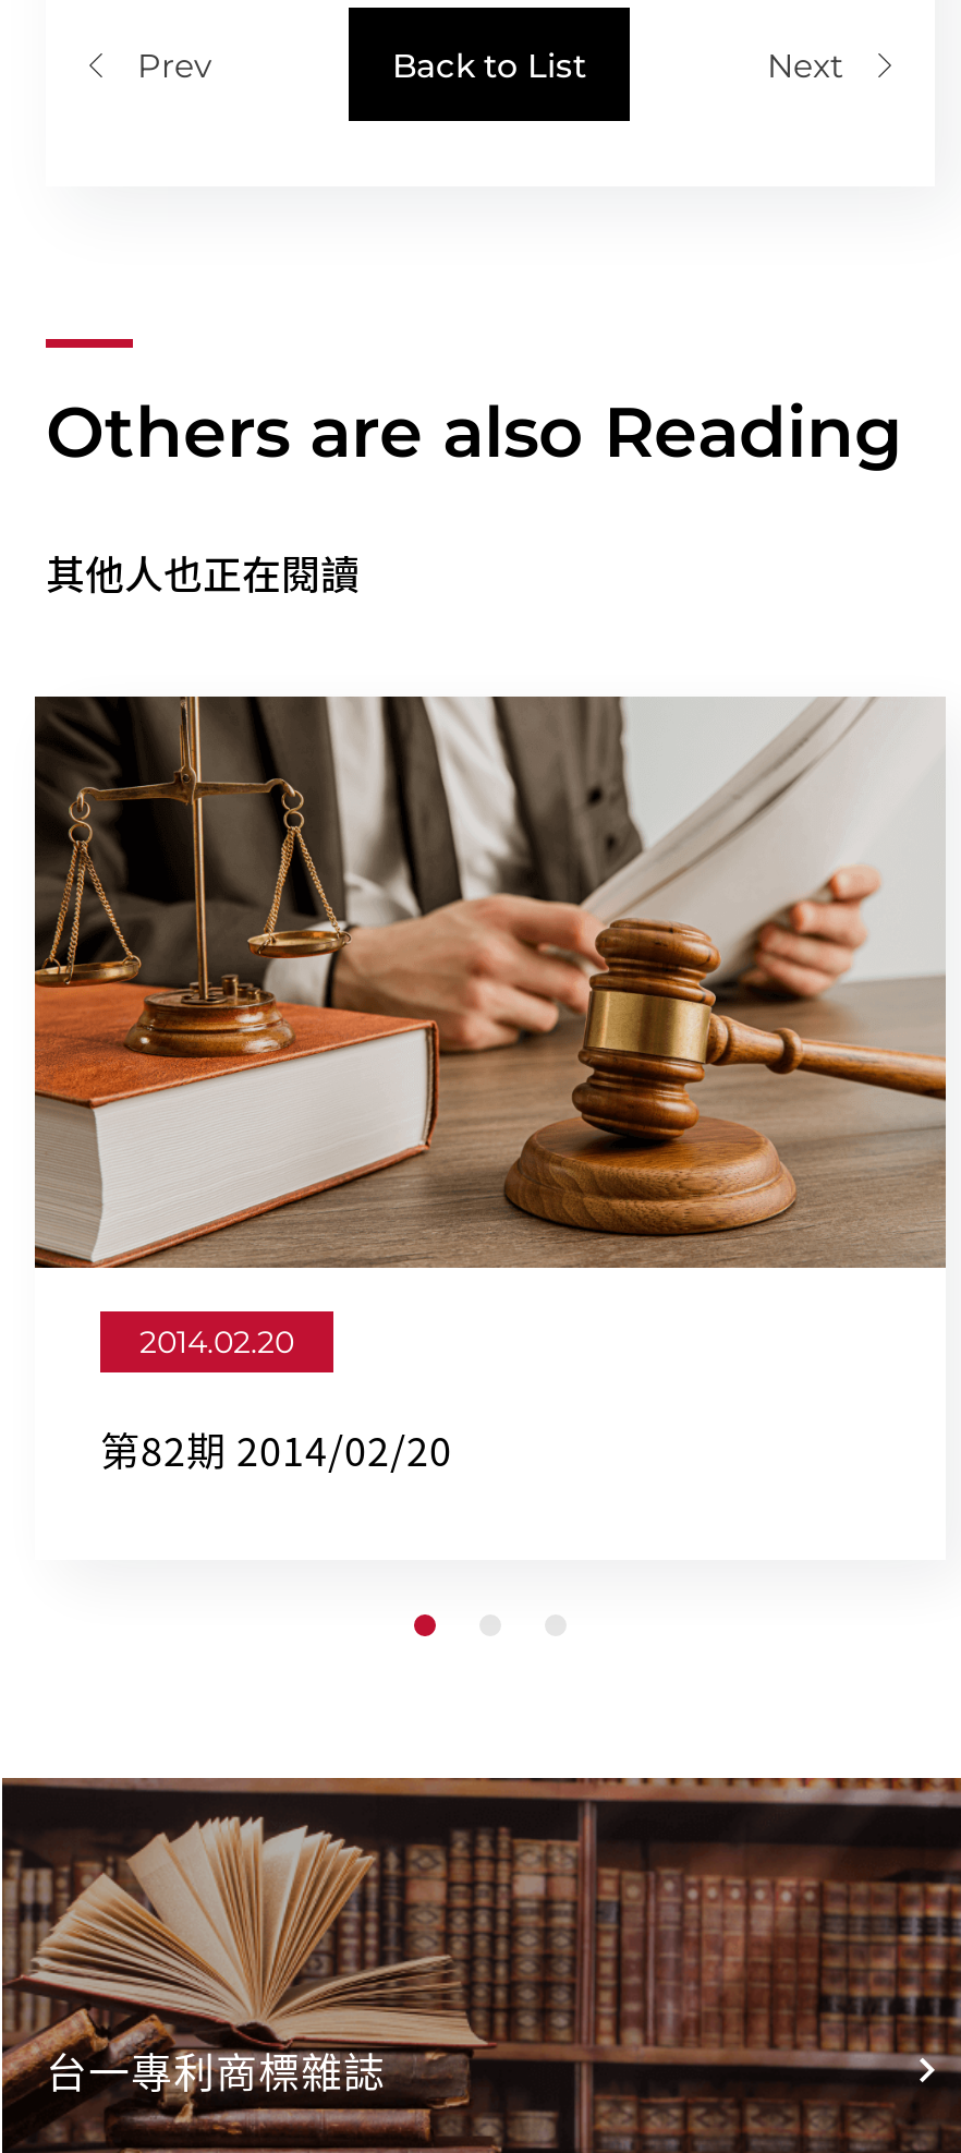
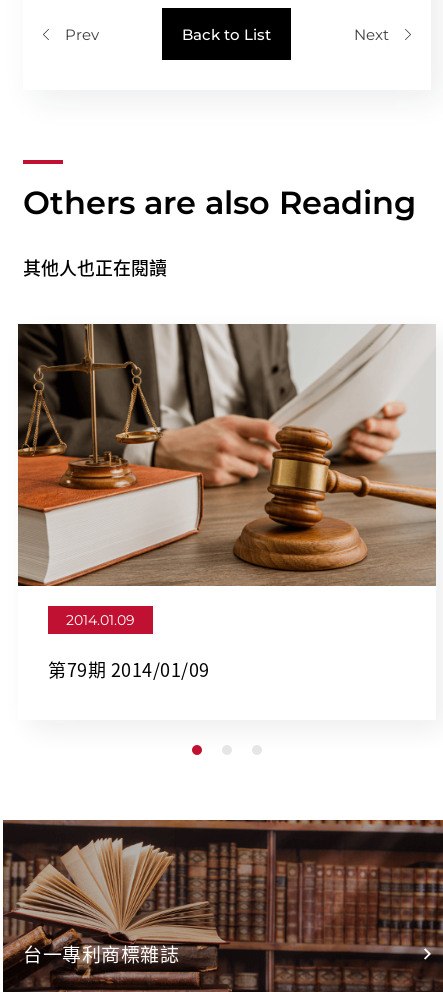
- 2014.02.20
+ 2014.01.09

- 第82期 2014/02/20
+ 第79期 2014/01/09
